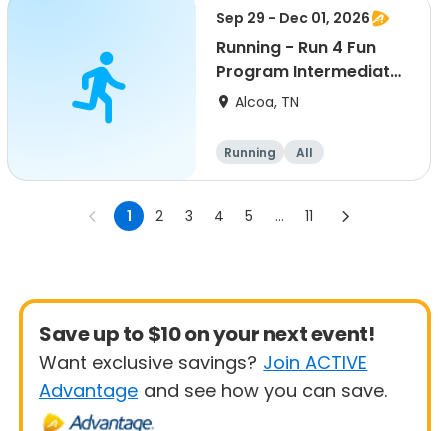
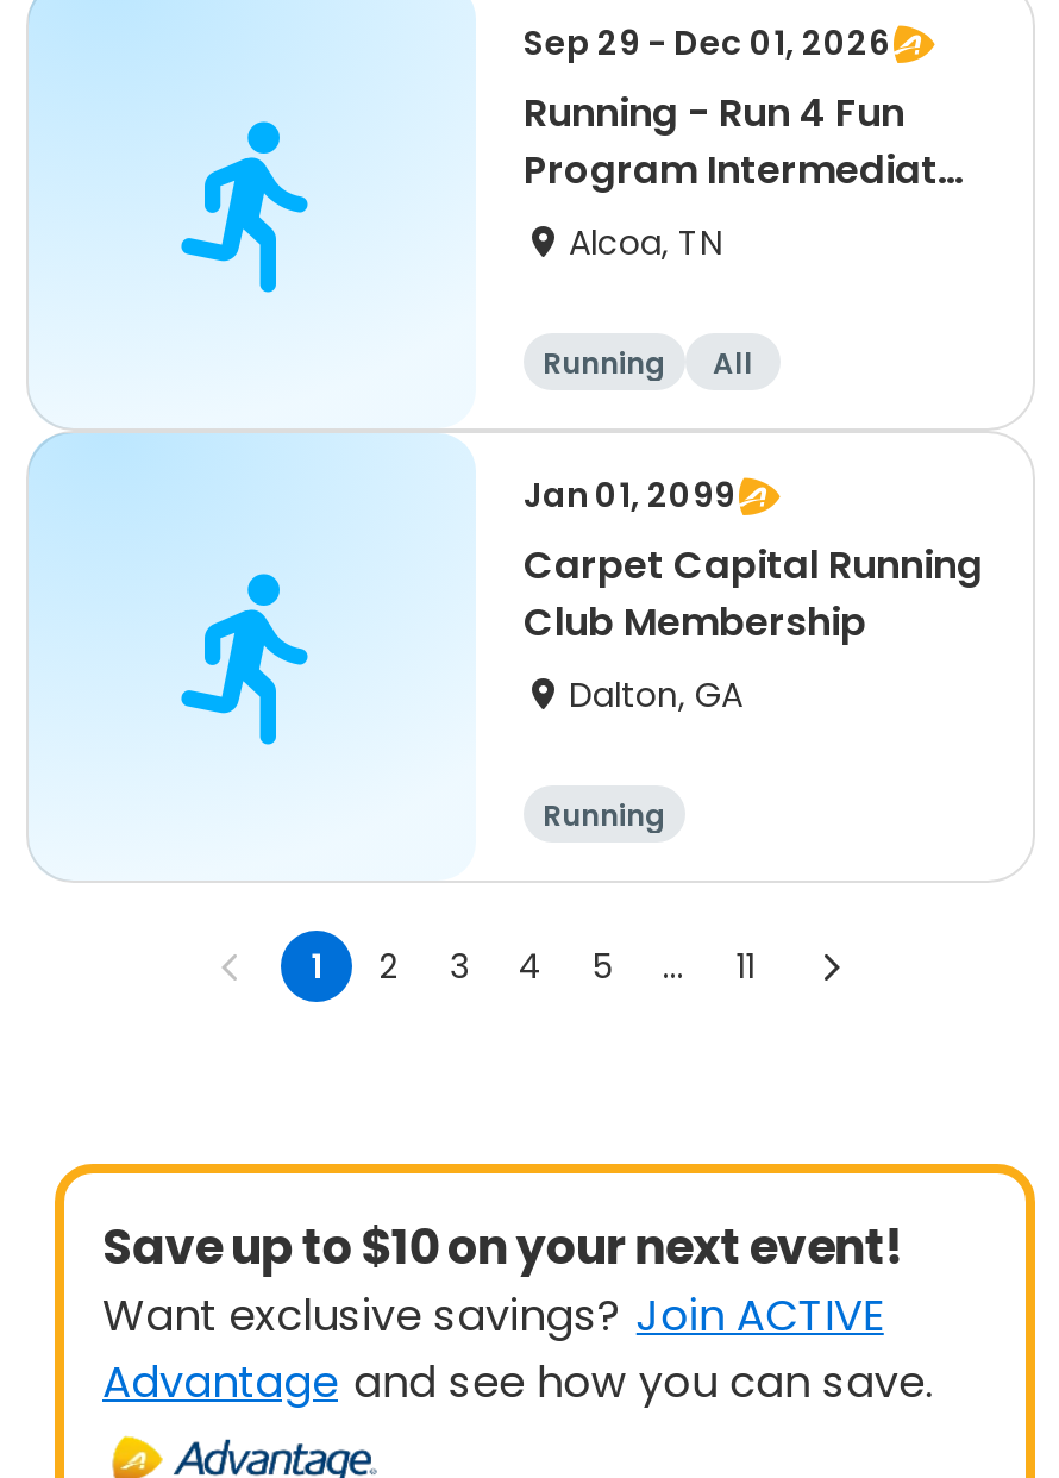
+ Jan 01, 2099
+ Carpet Capital Running
+ Club Membership
+ Dalton, GA
+ Running
